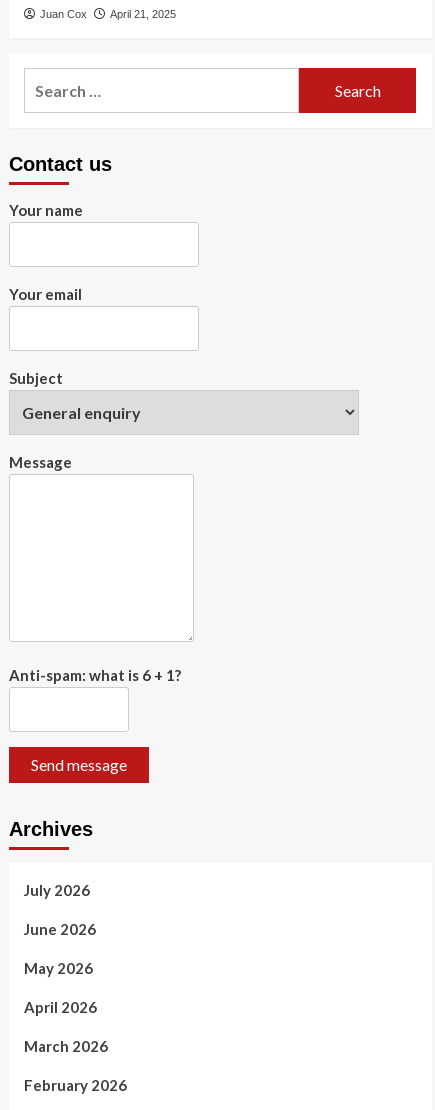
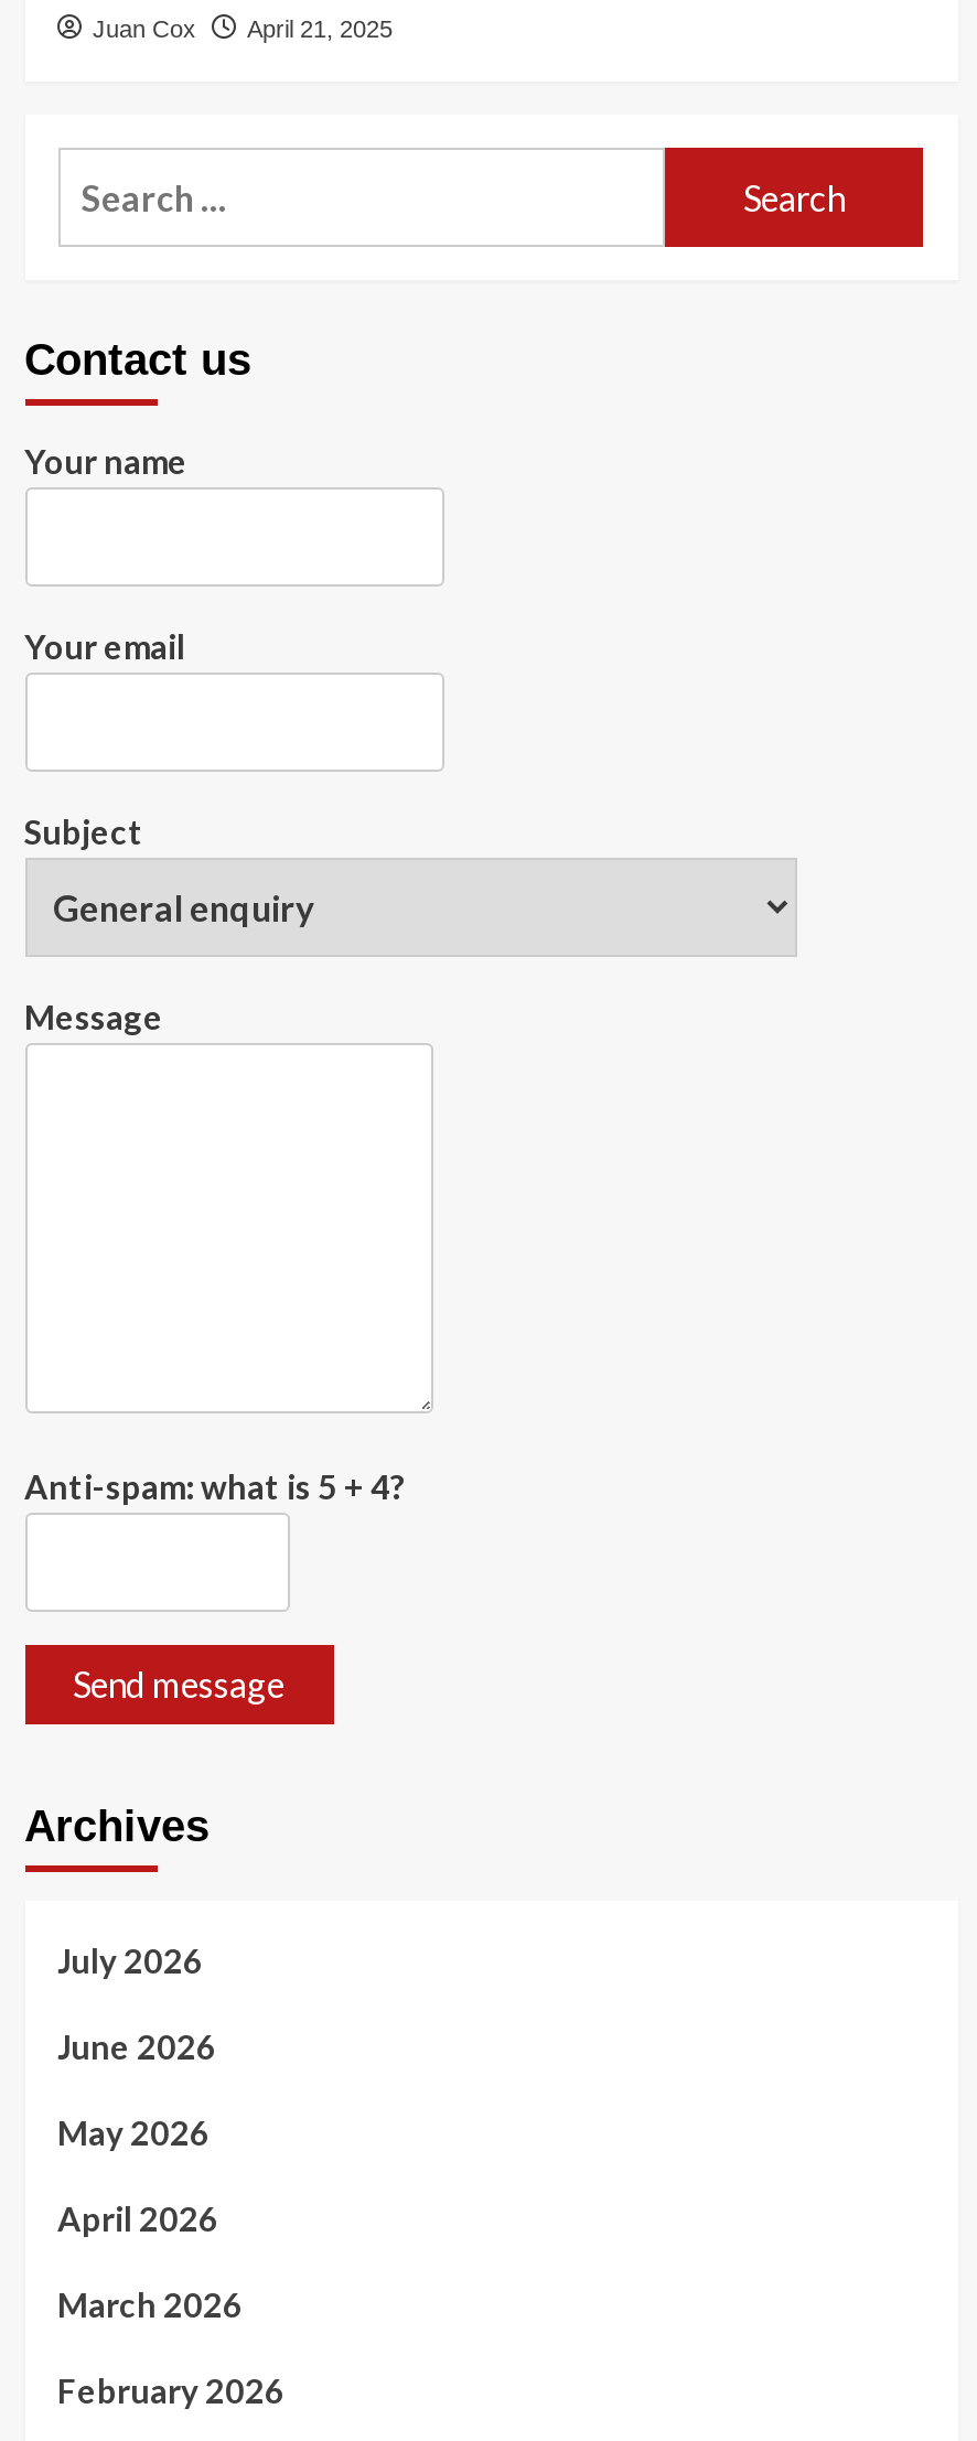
- Anti-spam: what is 6 + 1?
+ Anti-spam: what is 5 + 4?
